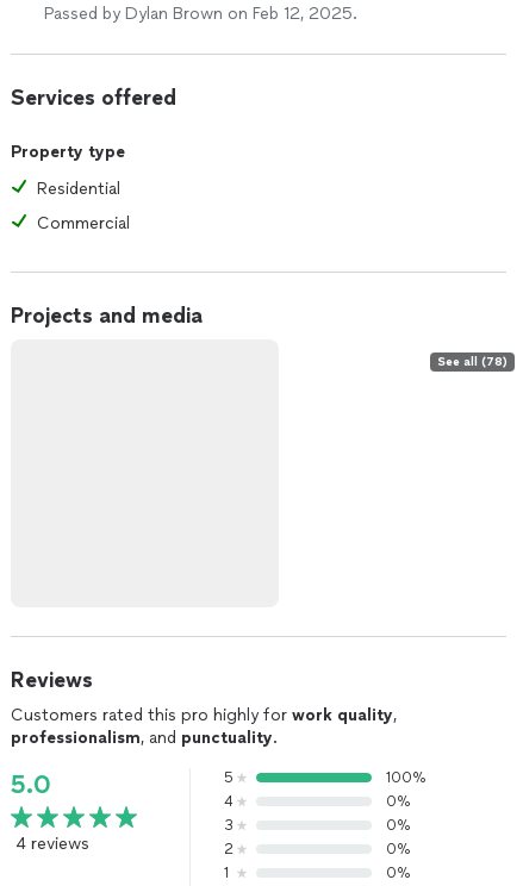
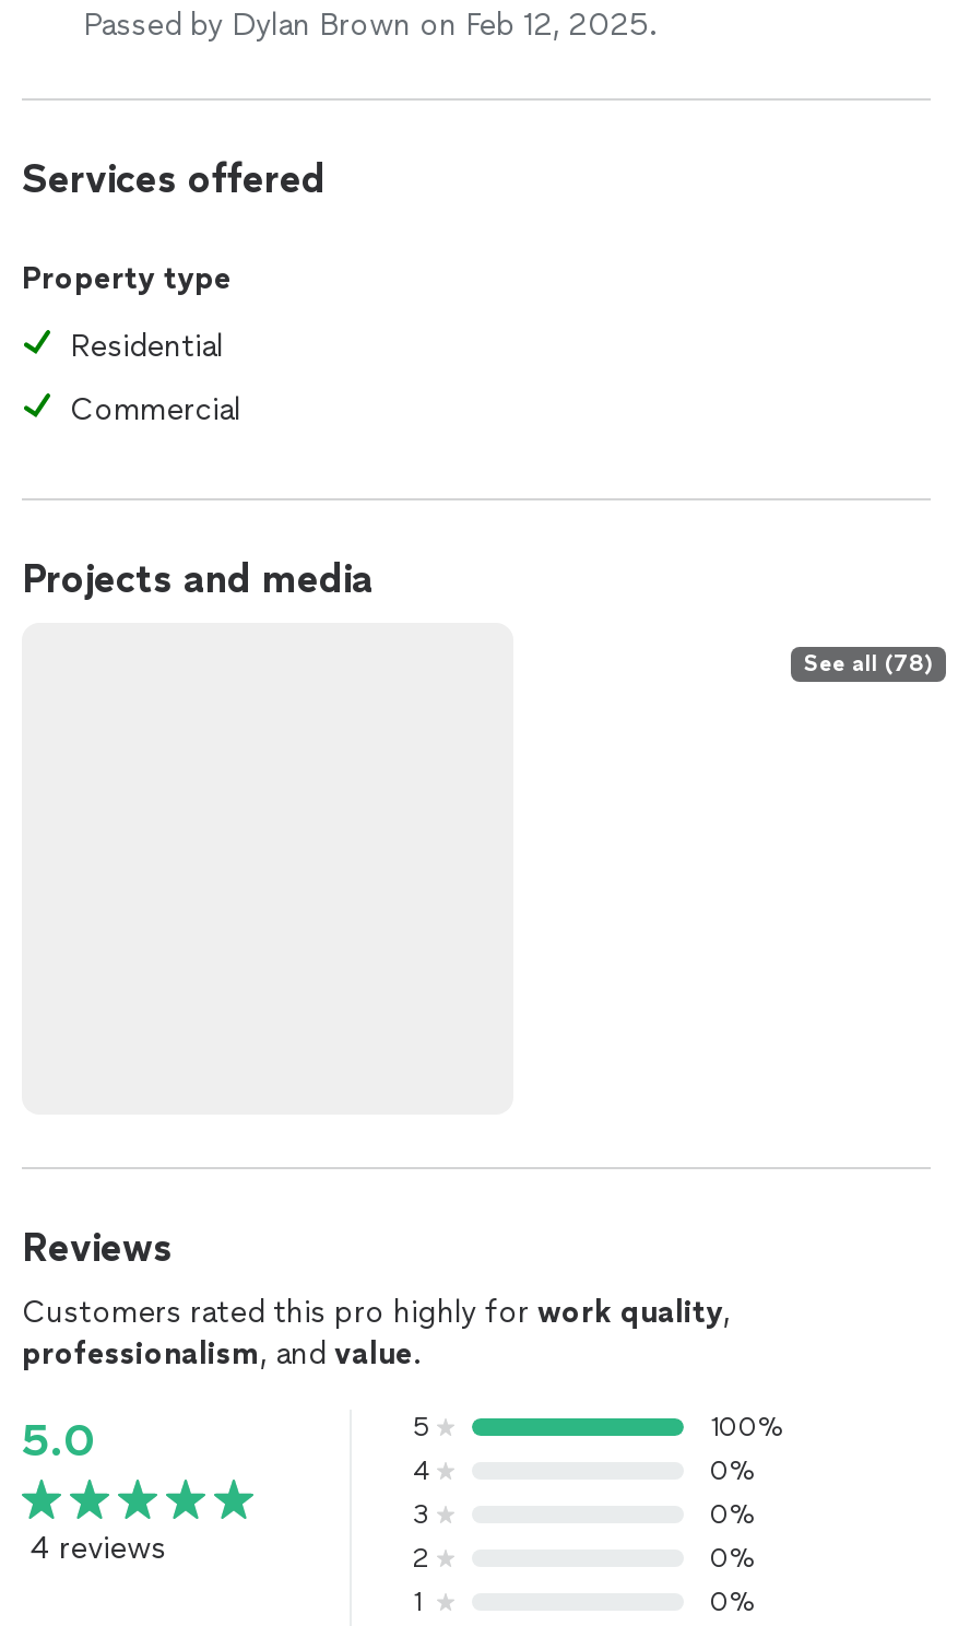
- professionalism, and punctuality.
+ professionalism, and value.
